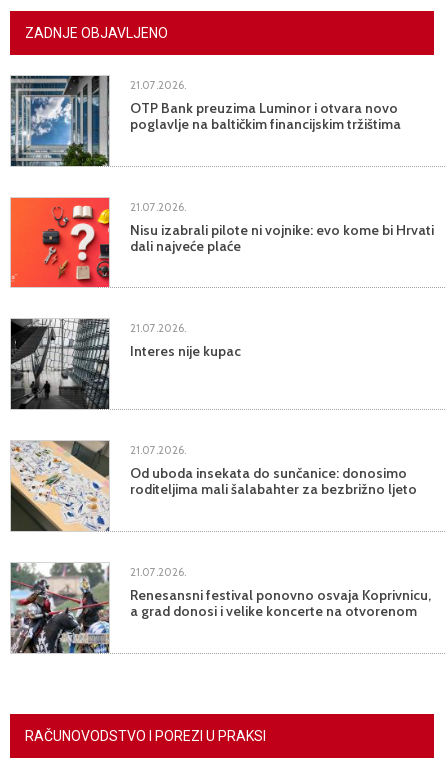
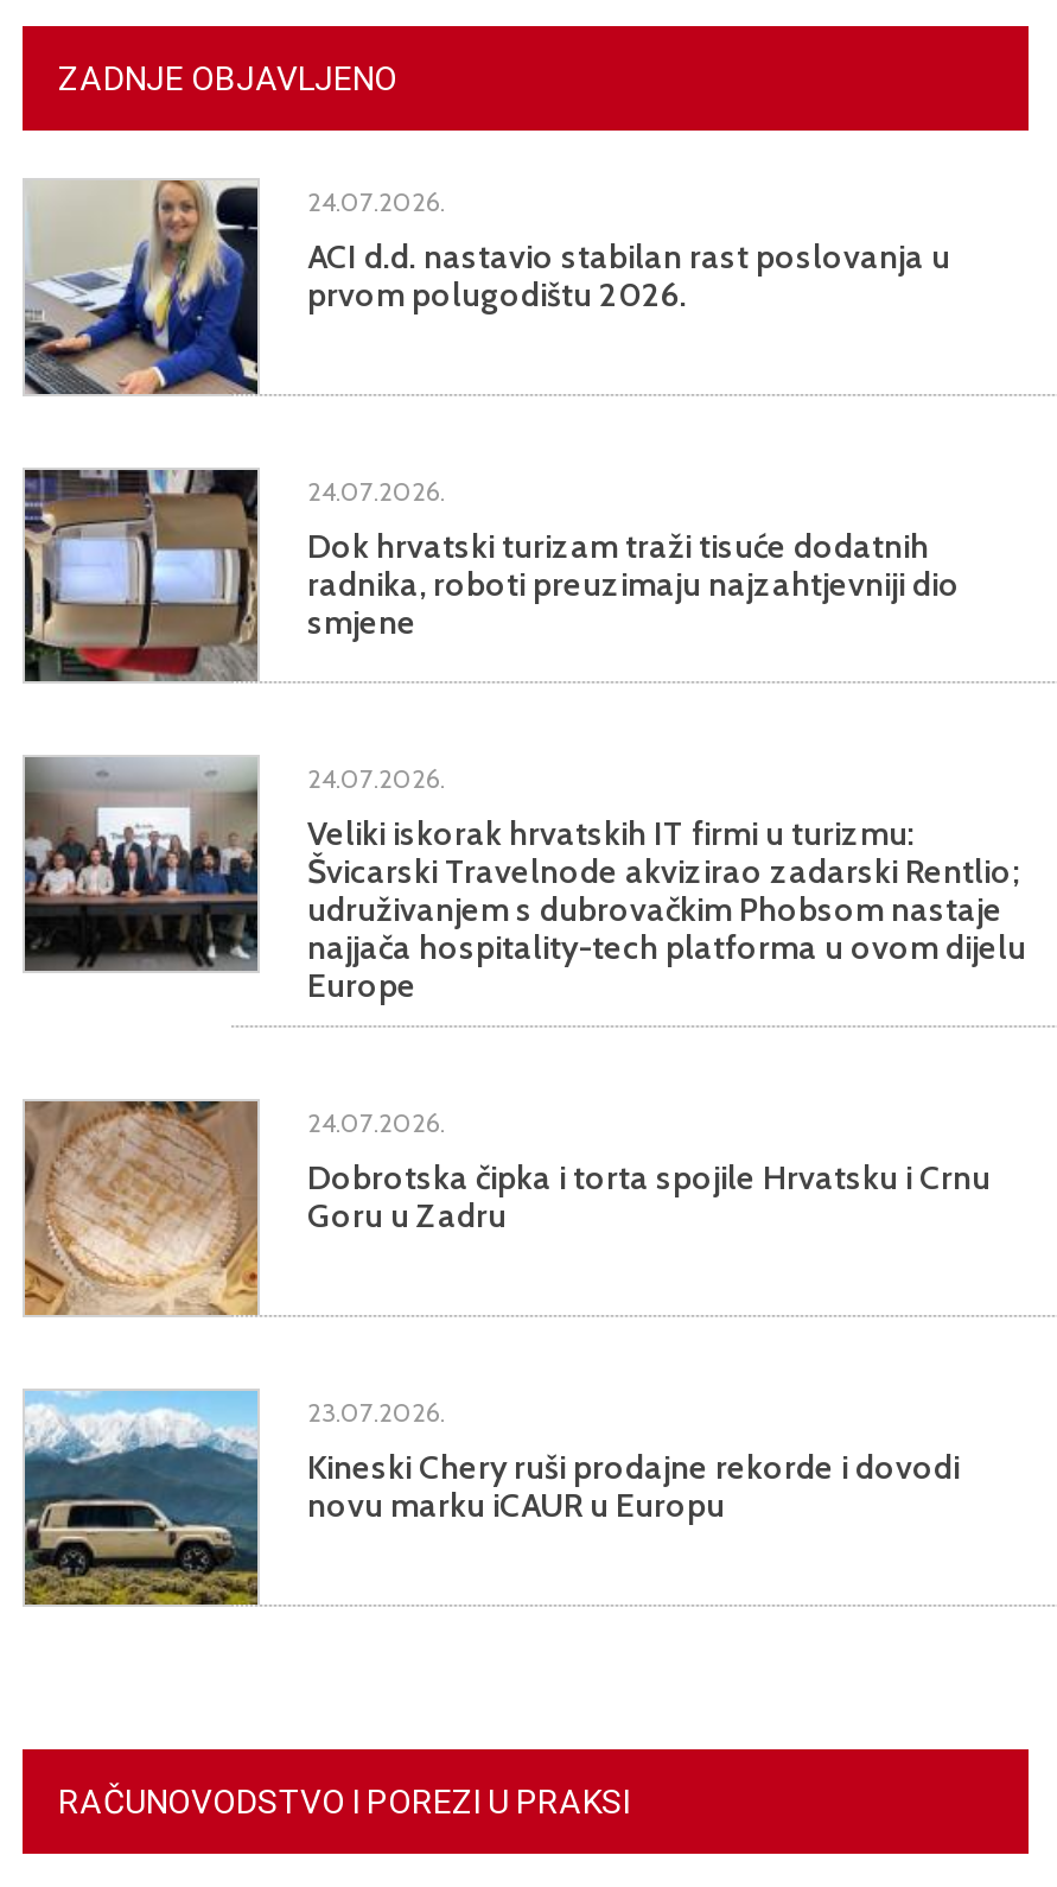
- [image]
- 21.07.2026.
- OTP Bank preuzima Luminor i otvara novo
- poglavlje na baltičkim financijskim tržištima
+ [image]
+ 24.07.2026.
+ ACI d.d. nastavio stabilan rast poslovanja u
+ prvom polugodištu 2026.

- [image]
- 21.07.2026.
- Nisu izabrali pilote ni vojnike: evo kome bi Hrvati
- dali najveće plaće
+ [image]
+ 24.07.2026.
+ Dok hrvatski turizam traži tisuće dodatnih
+ radnika, roboti preuzimaju najzahtjevniji dio
+ smjene

- [image]
- 21.07.2026.
- Interes nije kupac
+ [image]
+ 24.07.2026.
+ Veliki iskorak hrvatskih IT firmi u turizmu:
+ Švicarski Travelnode akvizirao zadarski Rentlio;
+ udruživanjem s dubrovačkim Phobsom nastaje
+ najjača hospitality-tech platforma u ovom dijelu
+ Europe

- [image]
- 21.07.2026.
- Od uboda insekata do sunčanice: donosimo
- roditeljima mali šalabahter za bezbrižno ljeto
+ [image]
+ 24.07.2026.
+ Dobrotska čipka i torta spojile Hrvatsku i Crnu
+ Goru u Zadru

- [image]
- 21.07.2026.
- Renesansni festival ponovno osvaja Koprivnicu,
- a grad donosi i velike koncerte na otvorenom
+ [image]
+ 23.07.2026.
+ Kineski Chery ruši prodajne rekorde i dovodi
+ novu marku iCAUR u Europu
